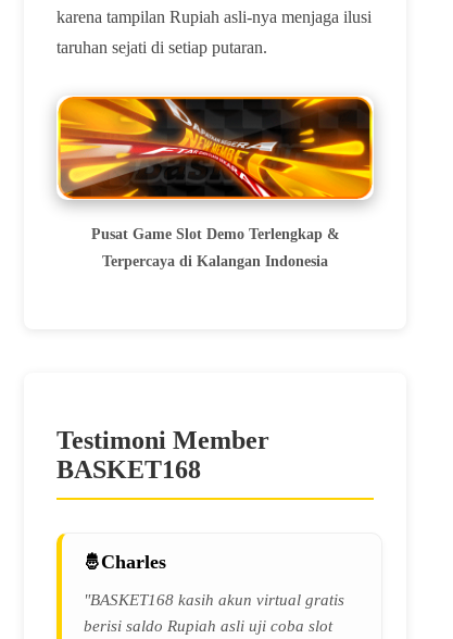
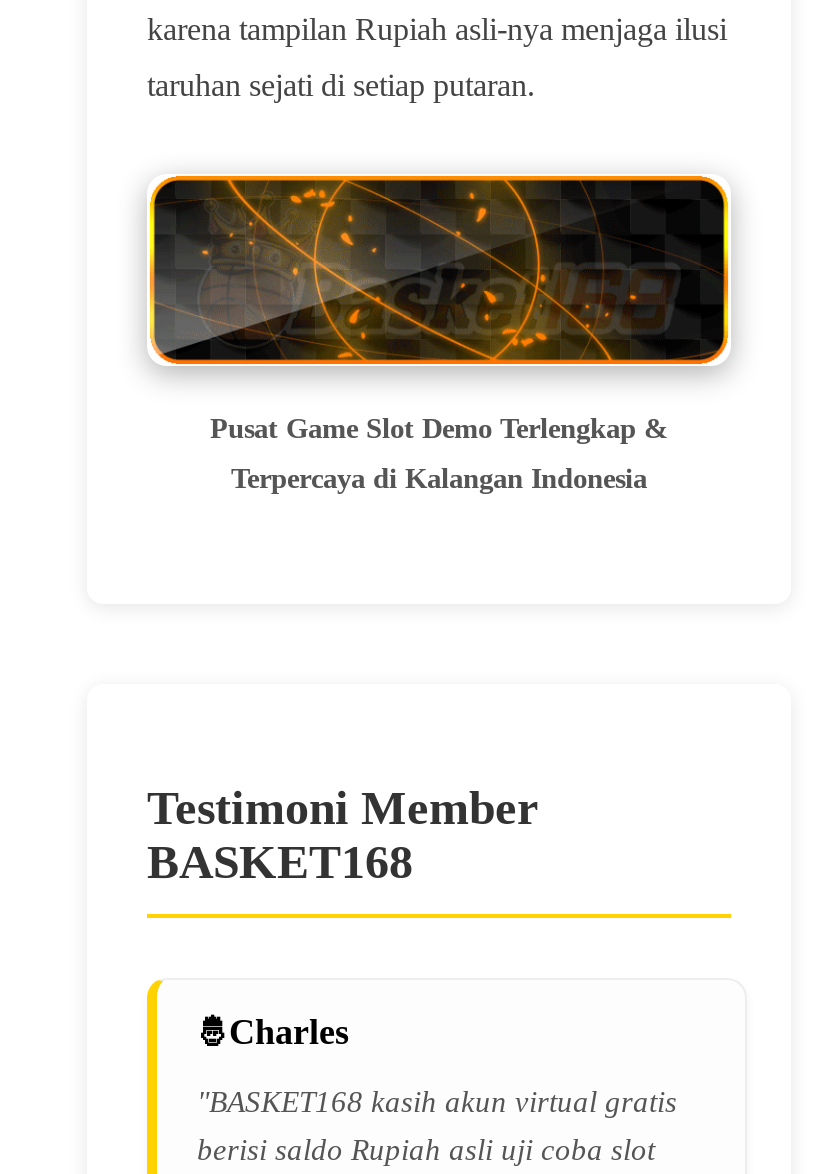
- [image]
+ [image]
